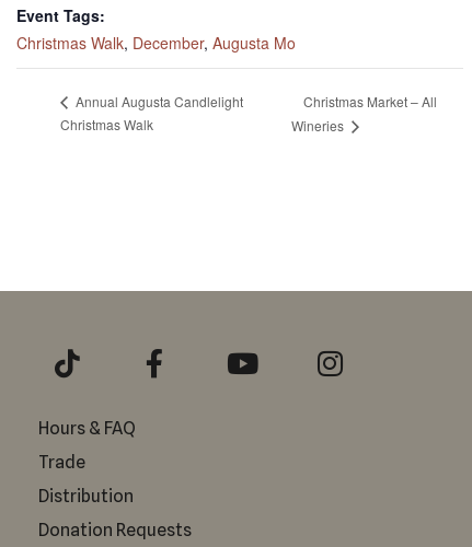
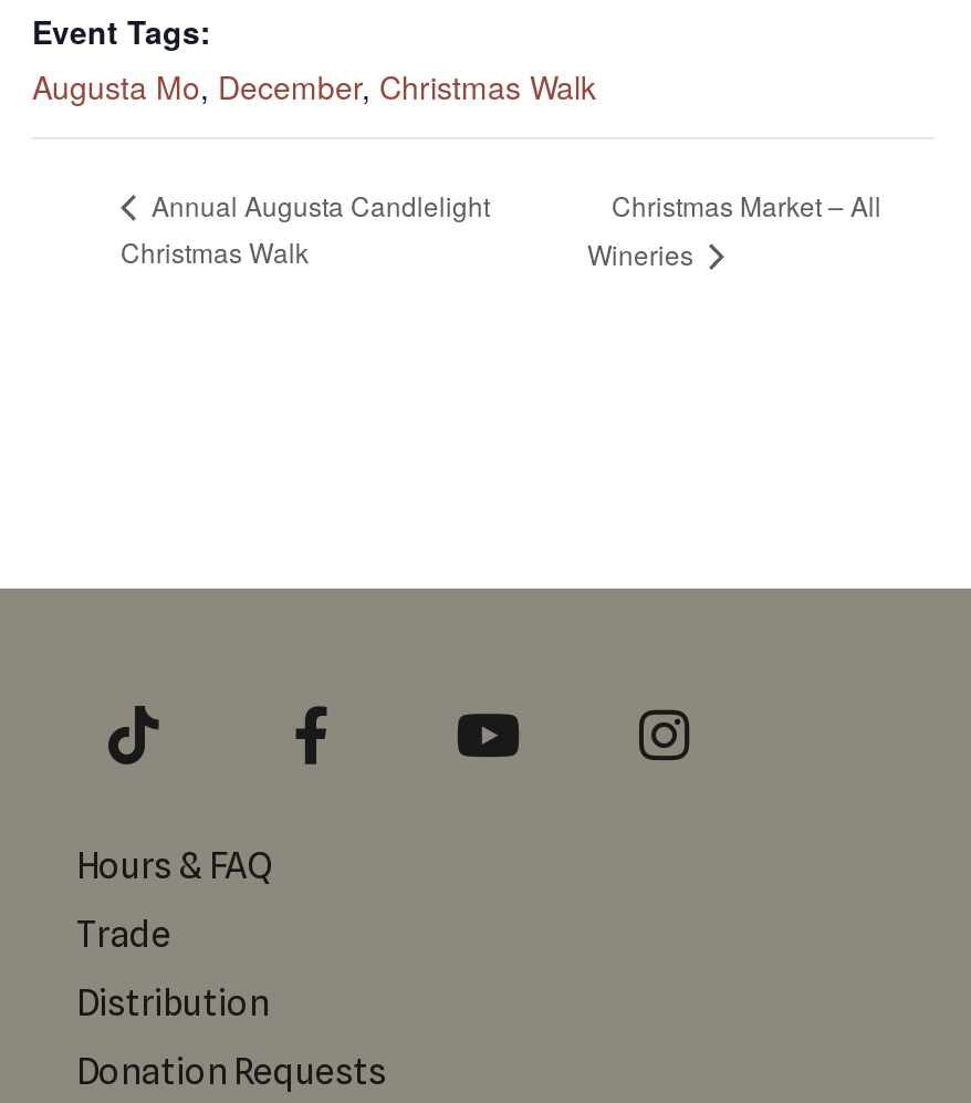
- Christmas Walk, December, Augusta Mo
+ Augusta Mo, December, Christmas Walk
